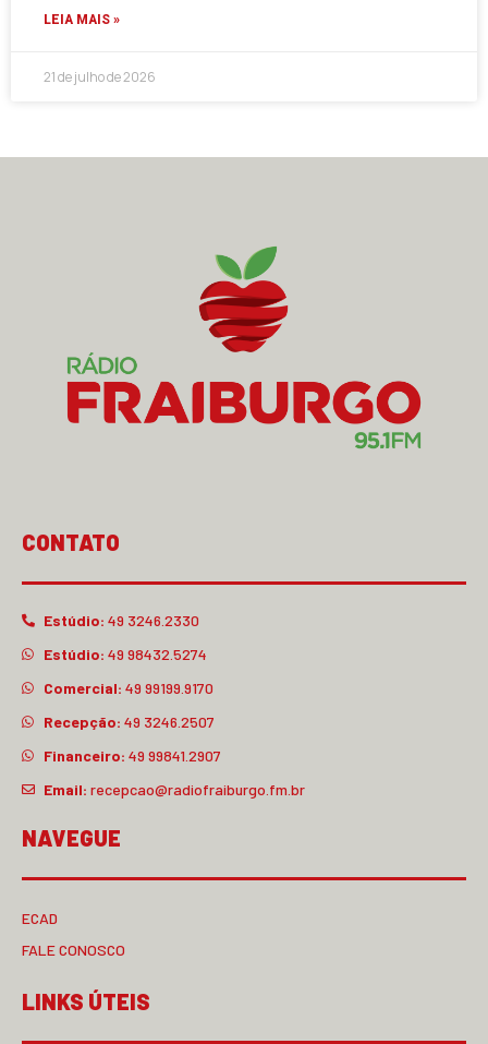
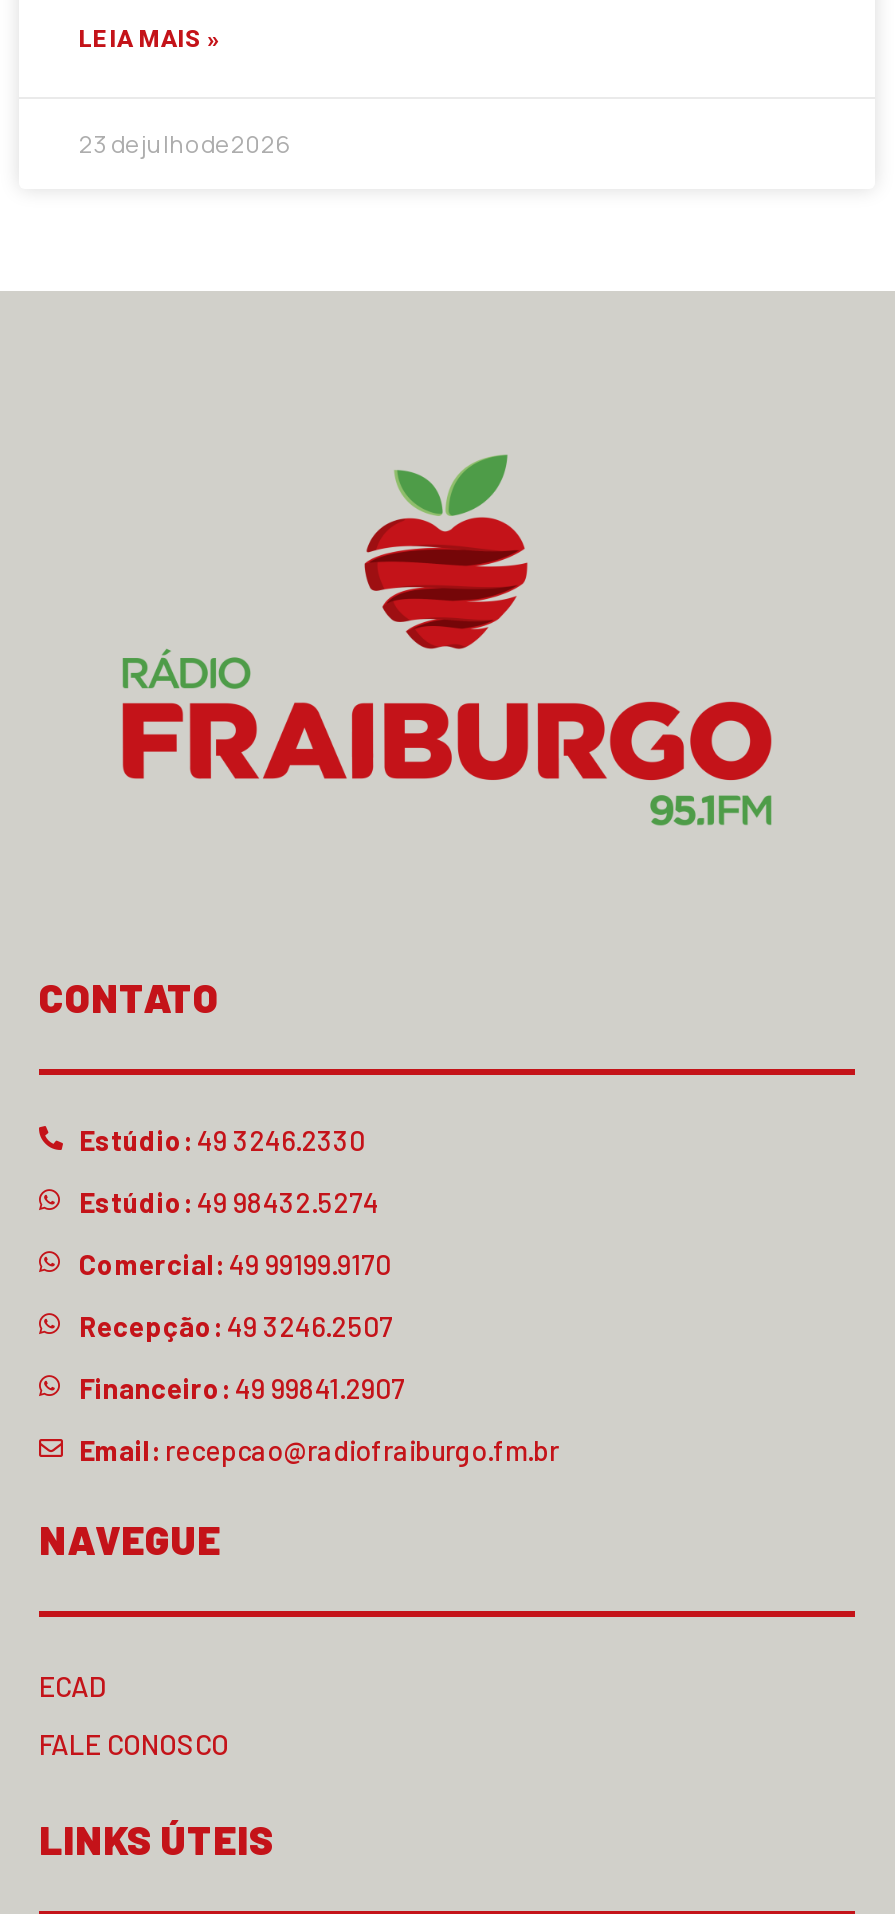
- 21 de julho de 2026
+ 23 de julho de 2026
